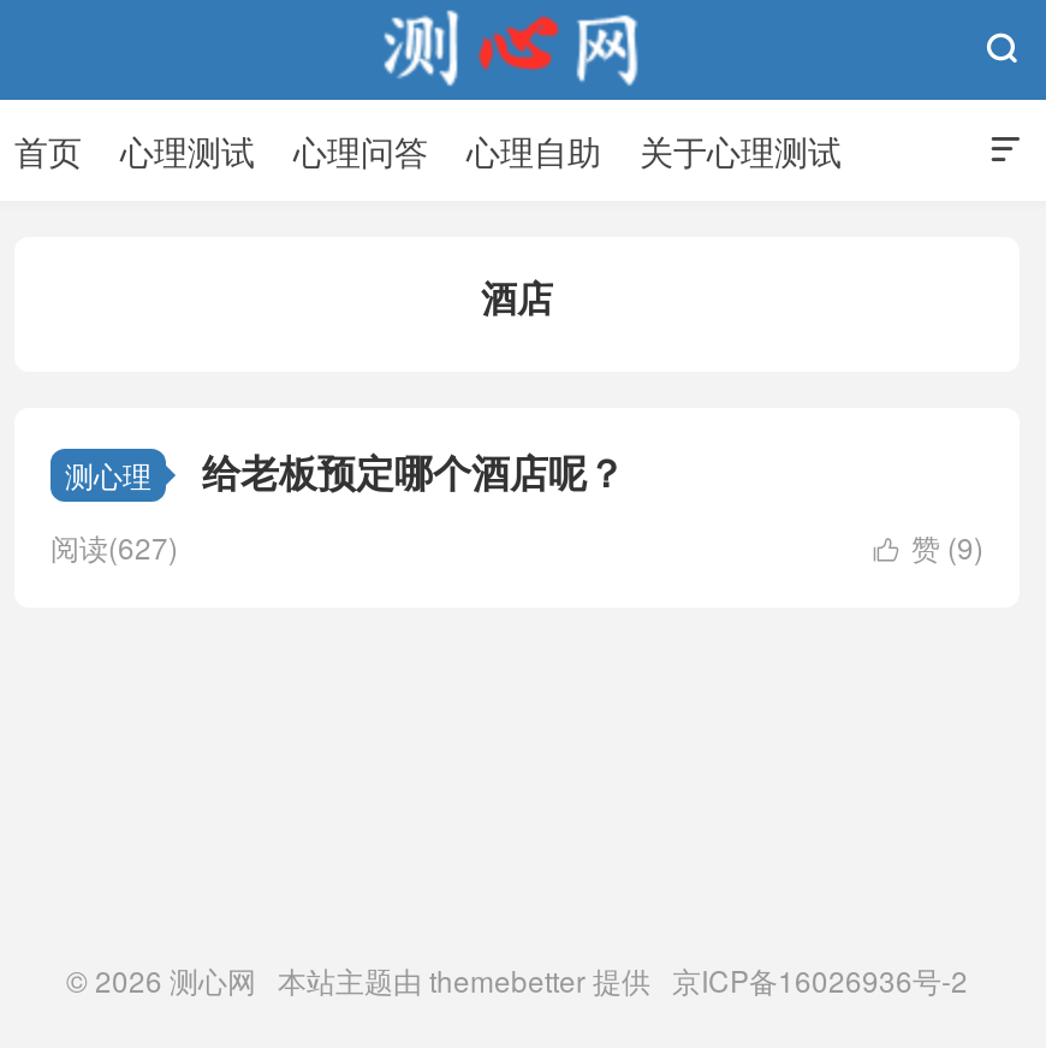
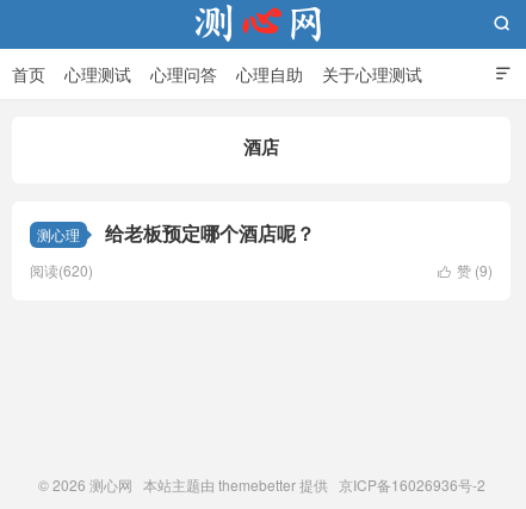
- 阅读(627)
+ 阅读(620)
